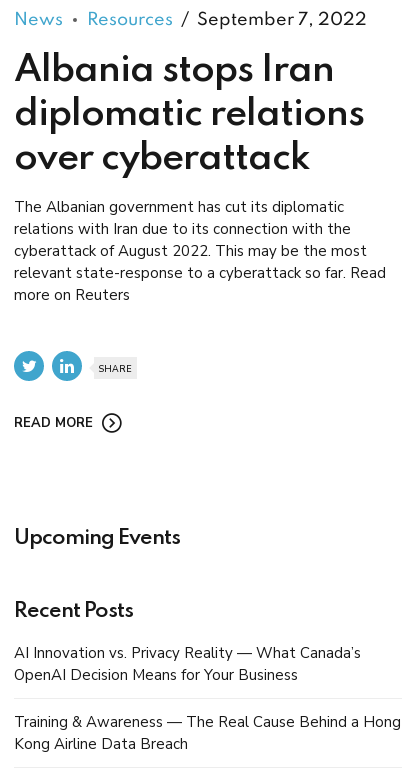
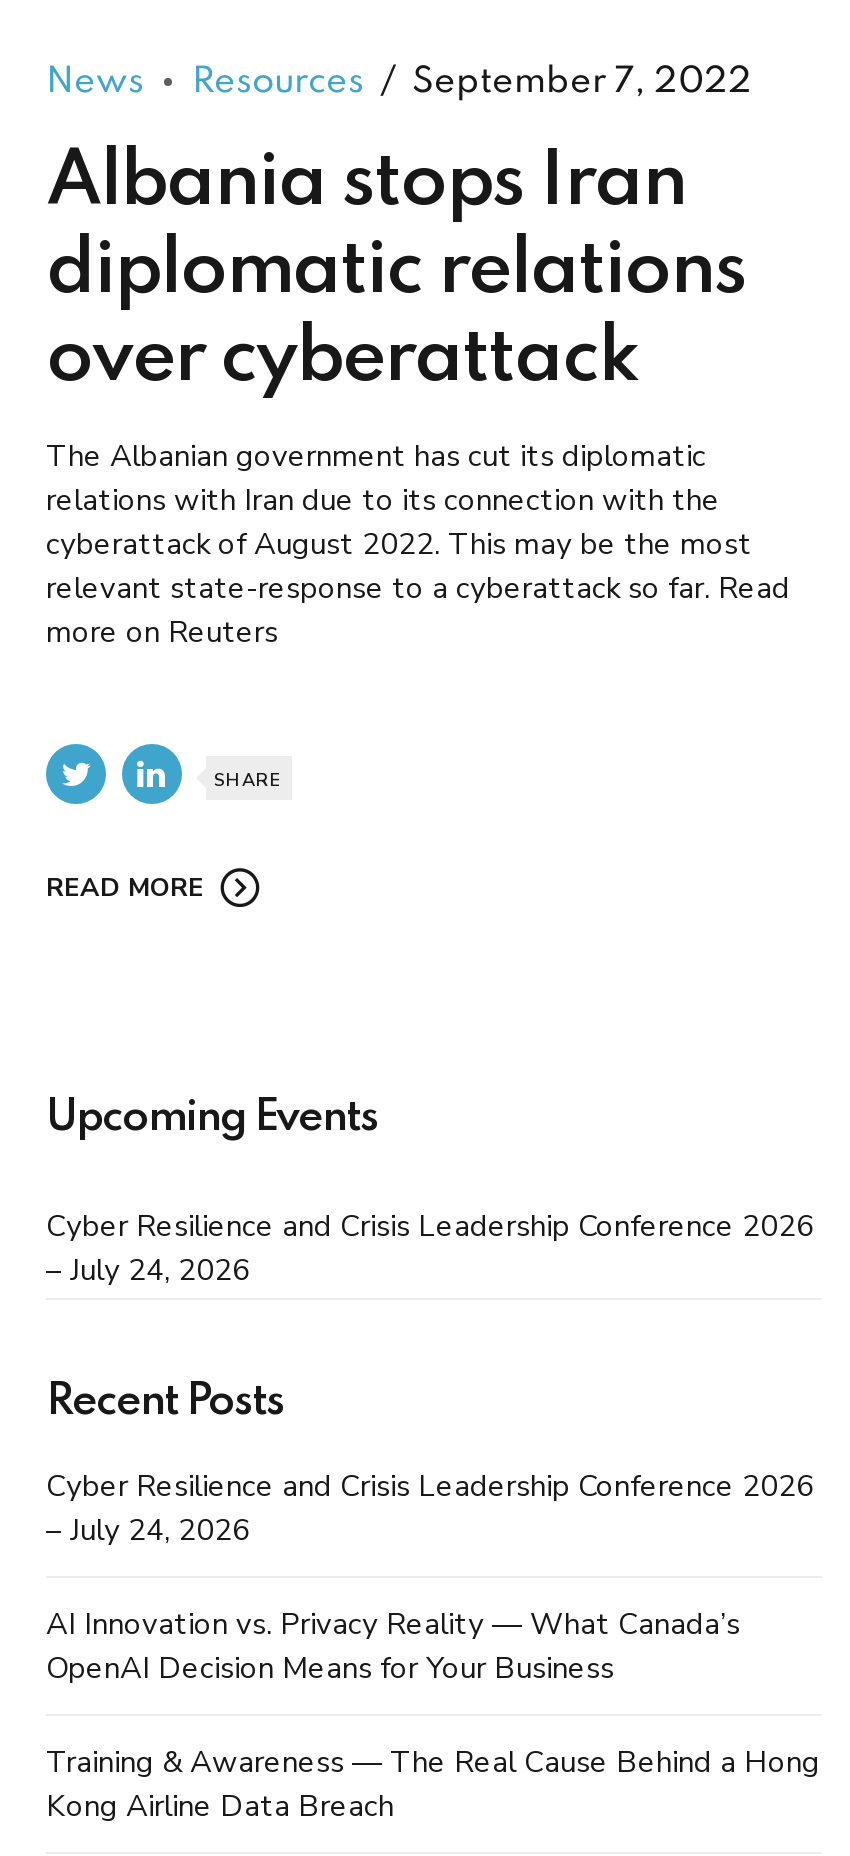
+ Cyber Resilience and Crisis Leadership Conference 2026
+ – July 24, 2026

+ Cyber Resilience and Crisis Leadership Conference 2026
+ – July 24, 2026
